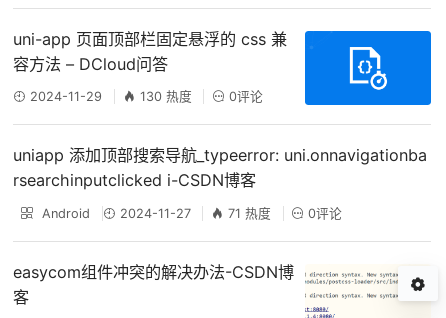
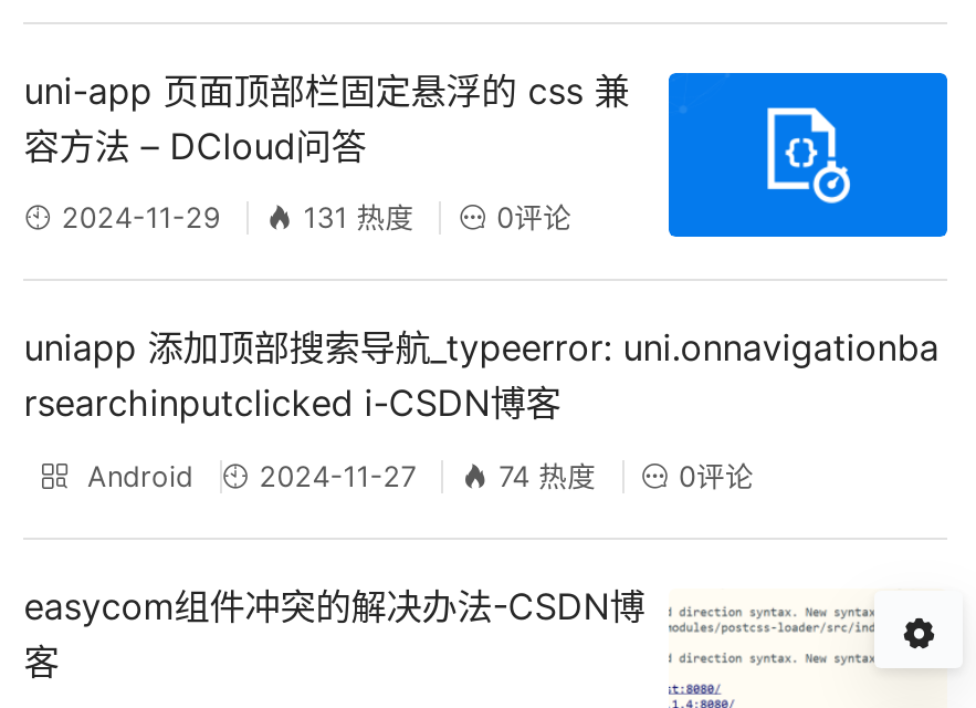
- 130 热度
+ 131 热度

- 71 热度
+ 74 热度
